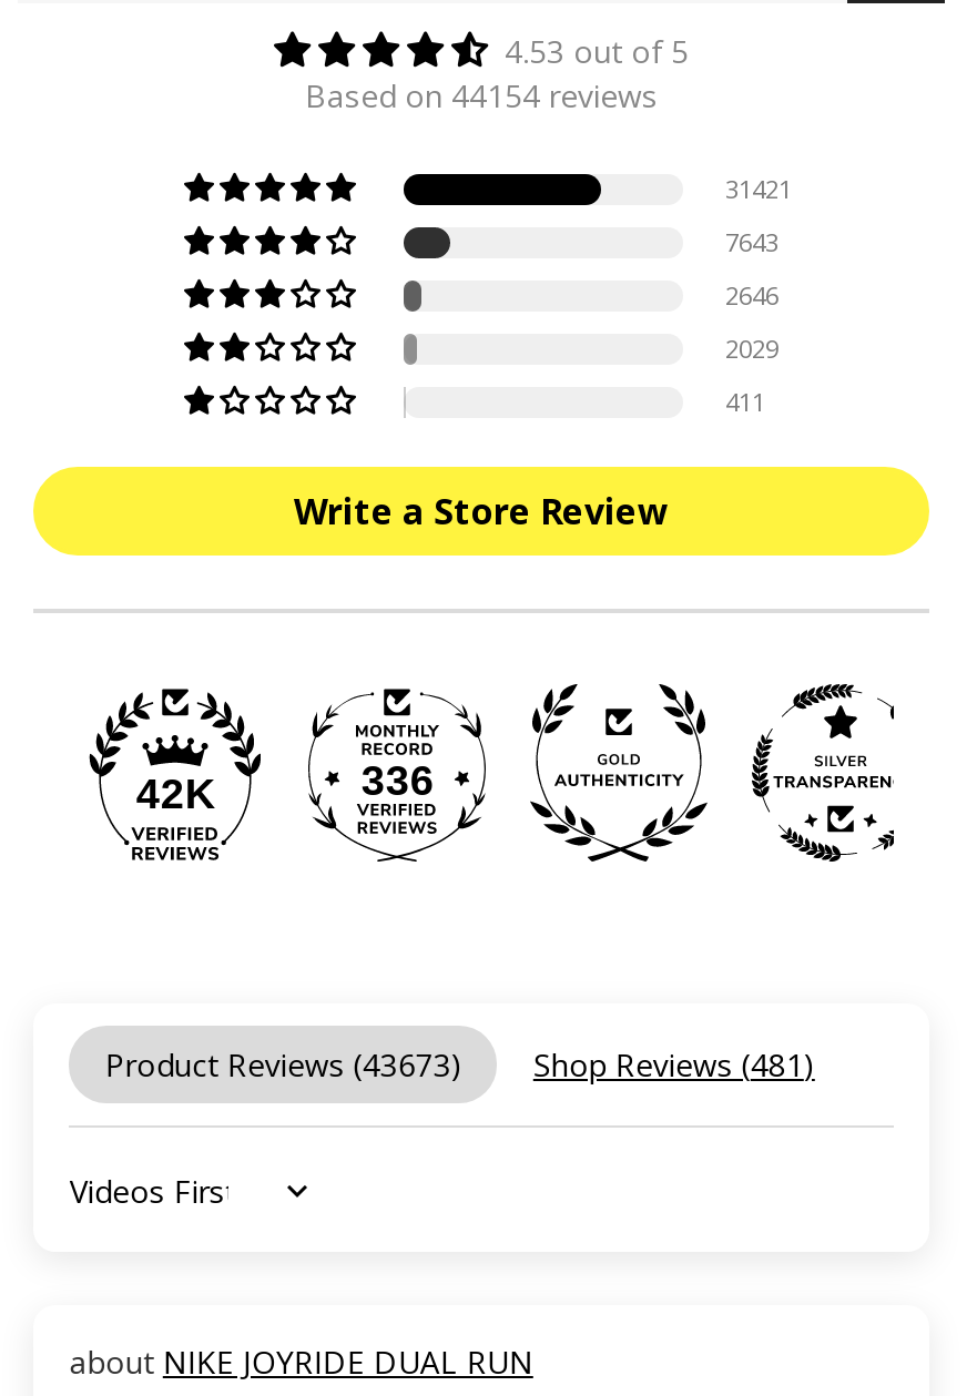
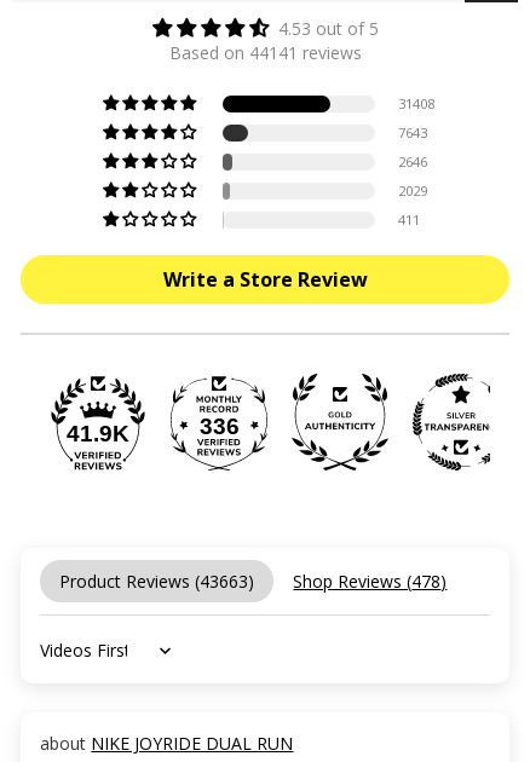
- Based on 44154 reviews
+ Based on 44141 reviews

- 31421
+ 31408

- 42K
+ 41.9K

- Product Reviews (43673)
+ Product Reviews (43663)

- Shop Reviews (481)
+ Shop Reviews (478)
